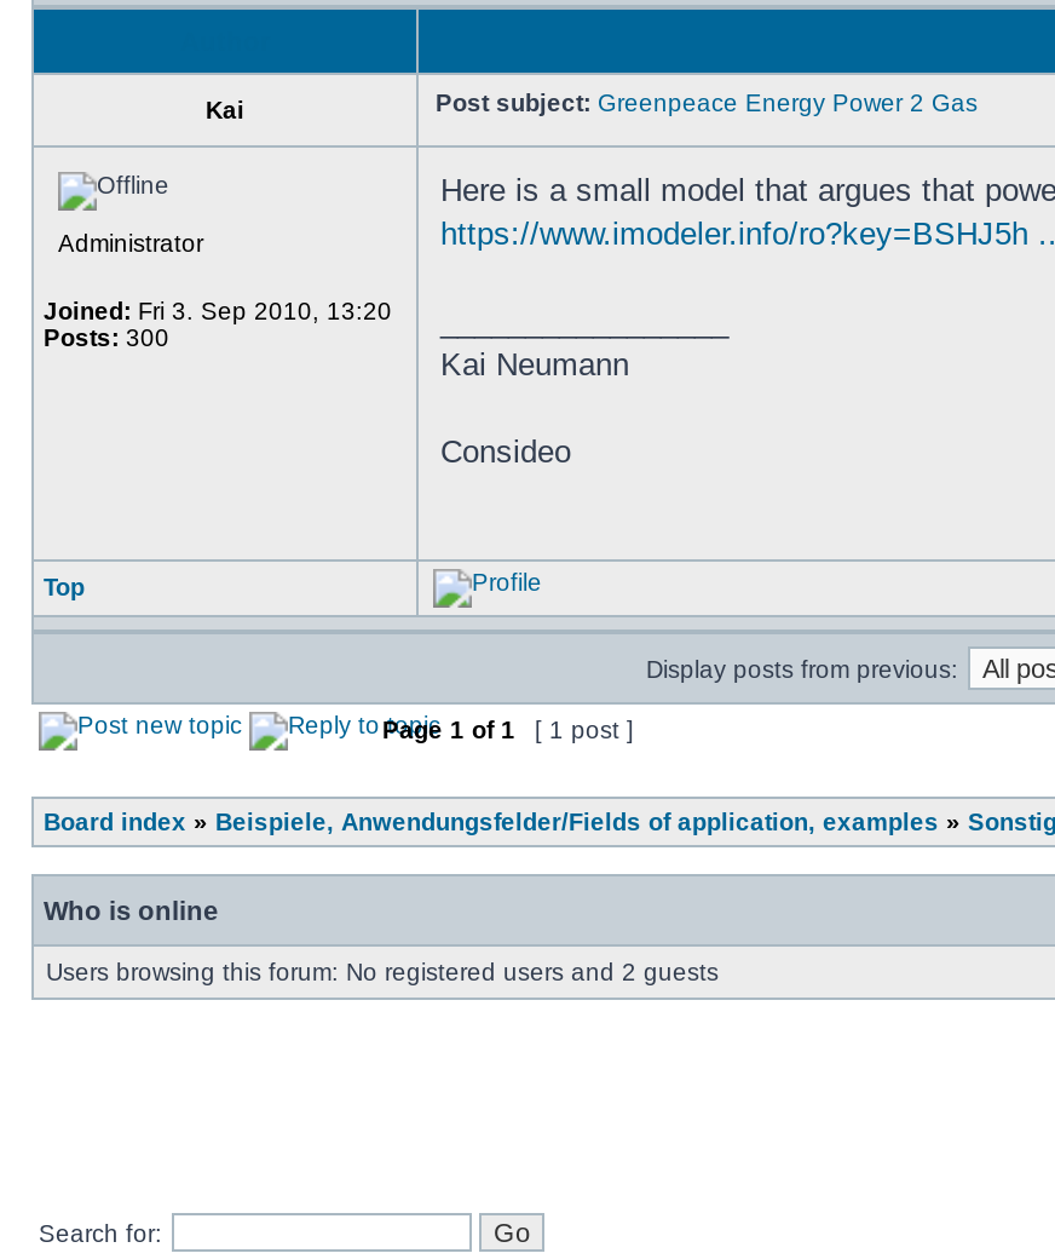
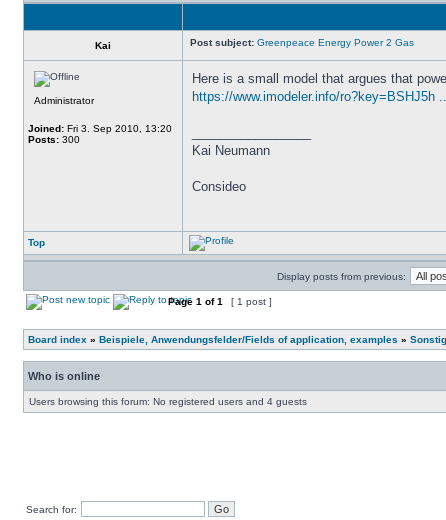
- Users browsing this forum: No registered users and 2 guests
+ Users browsing this forum: No registered users and 4 guests
